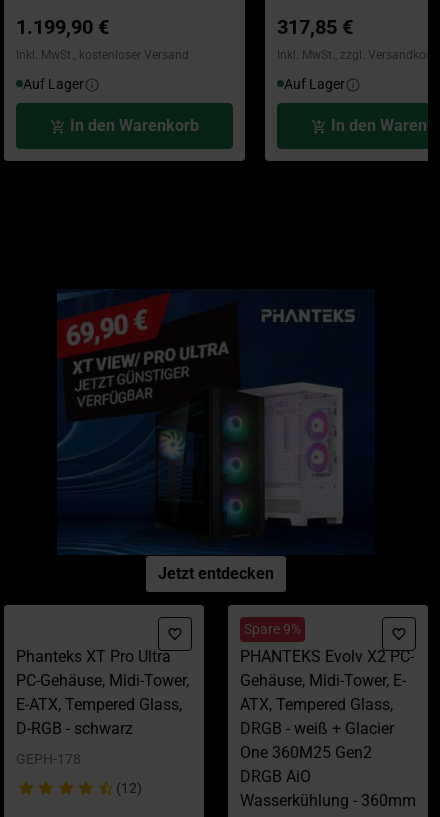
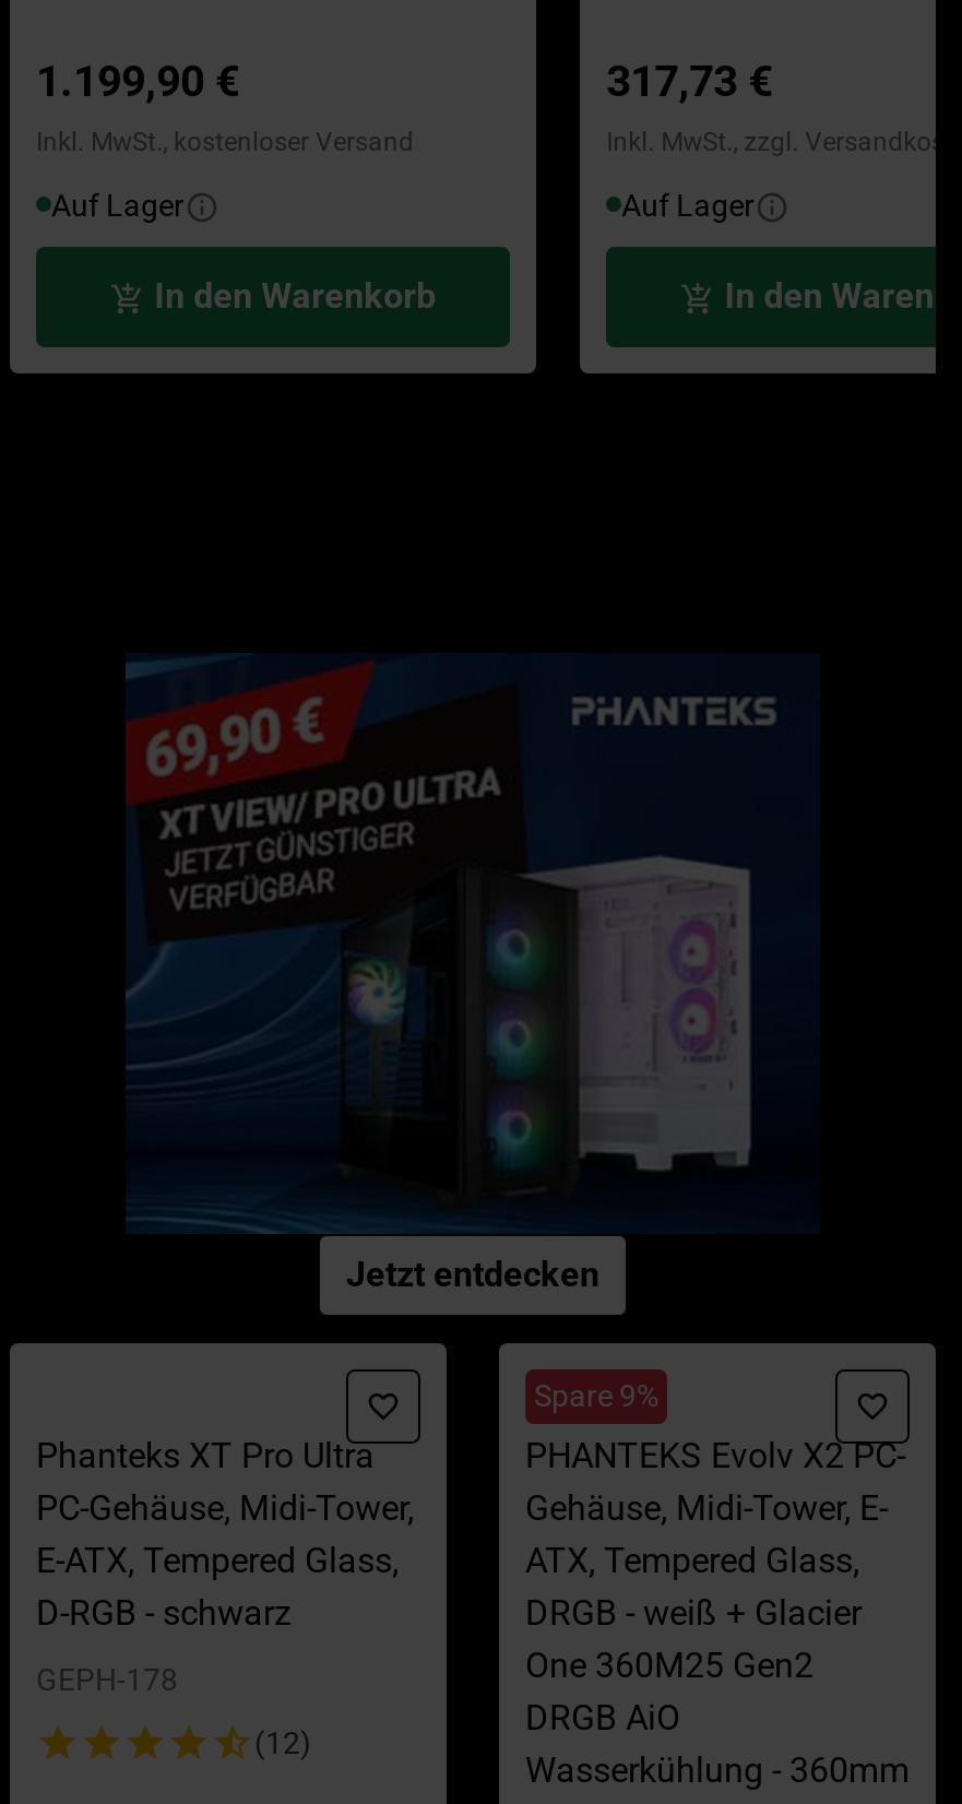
- 317,85 €
+ 317,73 €
